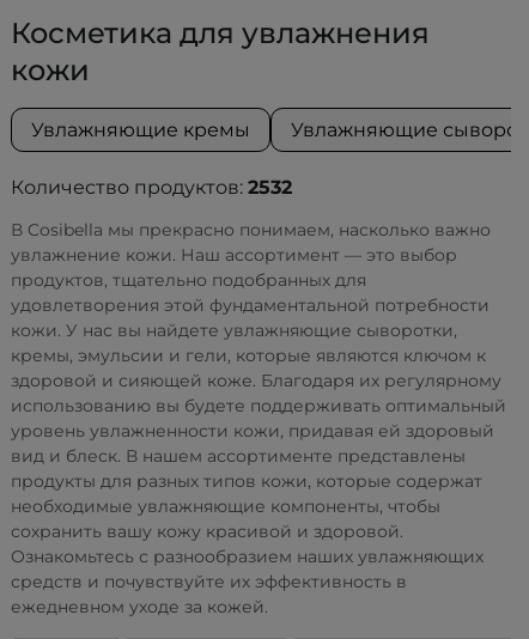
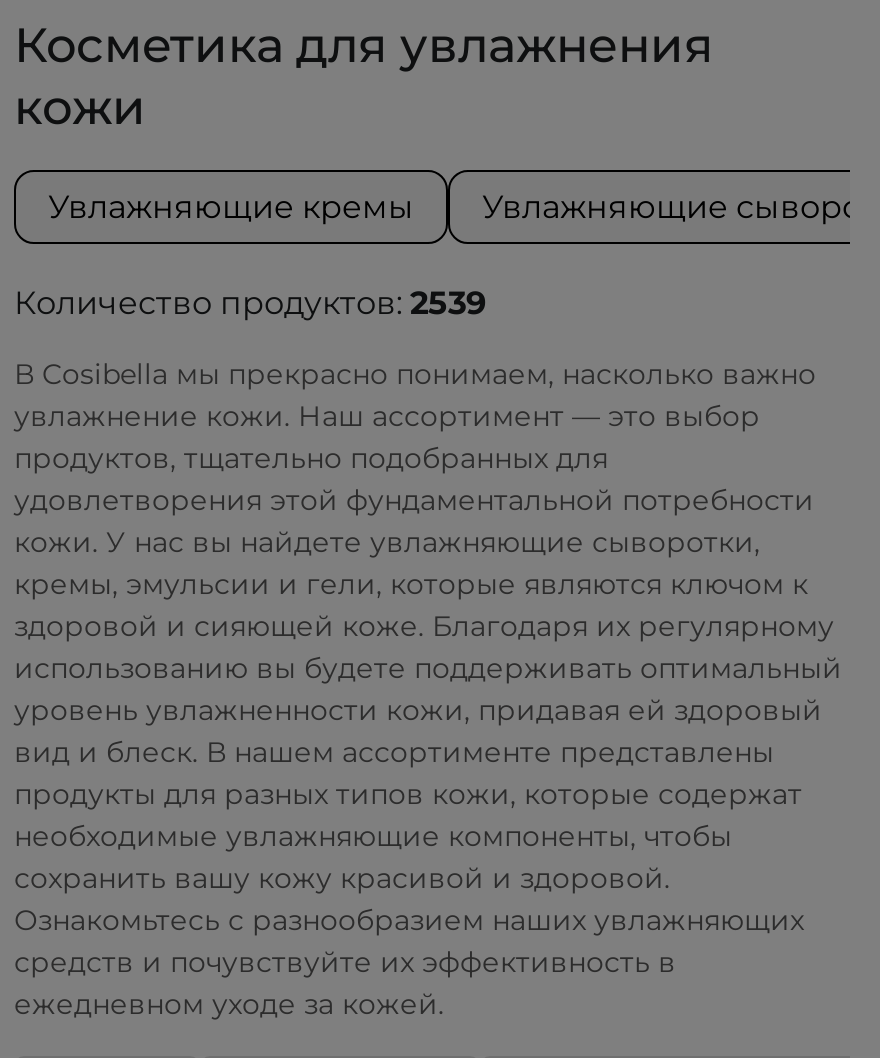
- Количество продуктов: 2532
+ Количество продуктов: 2539
